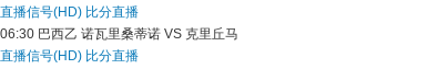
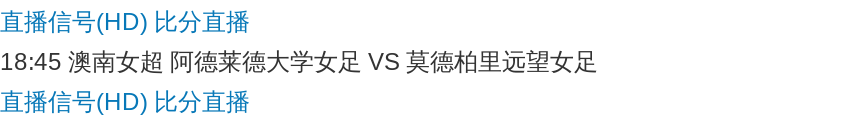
- 06:30 巴西乙诺瓦里桑蒂诺 VS 克里丘马
+ 18:45 澳南女超阿德莱德大学女足 VS 莫德柏里远望女足
